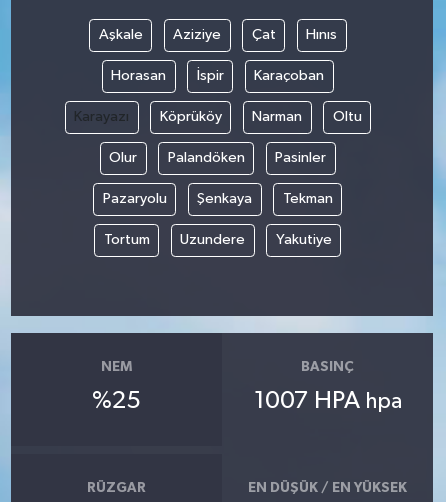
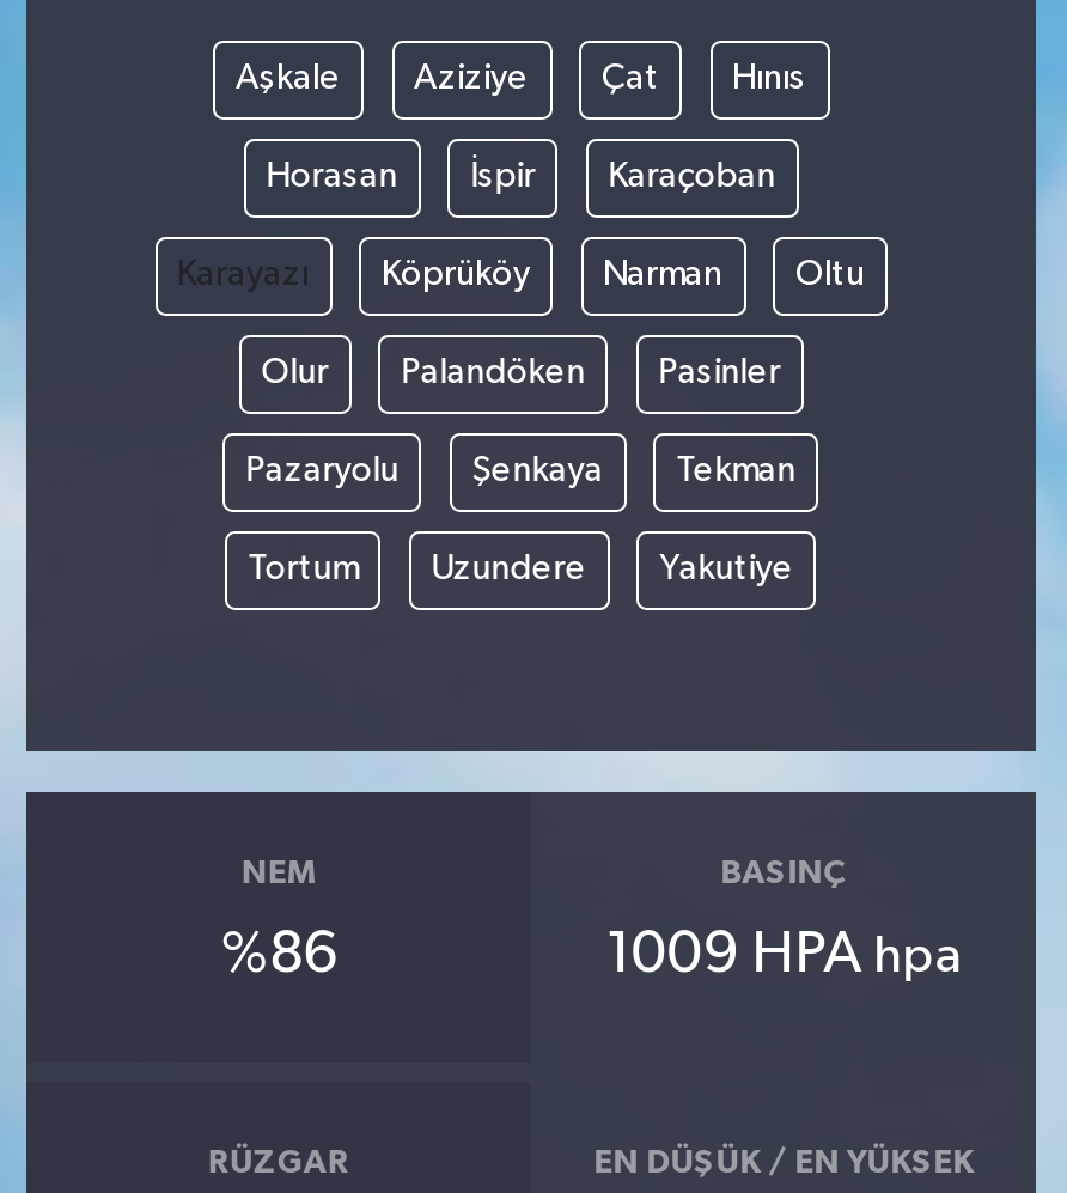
- %25
+ %86

- 1007 HPA hpa
+ 1009 HPA hpa
